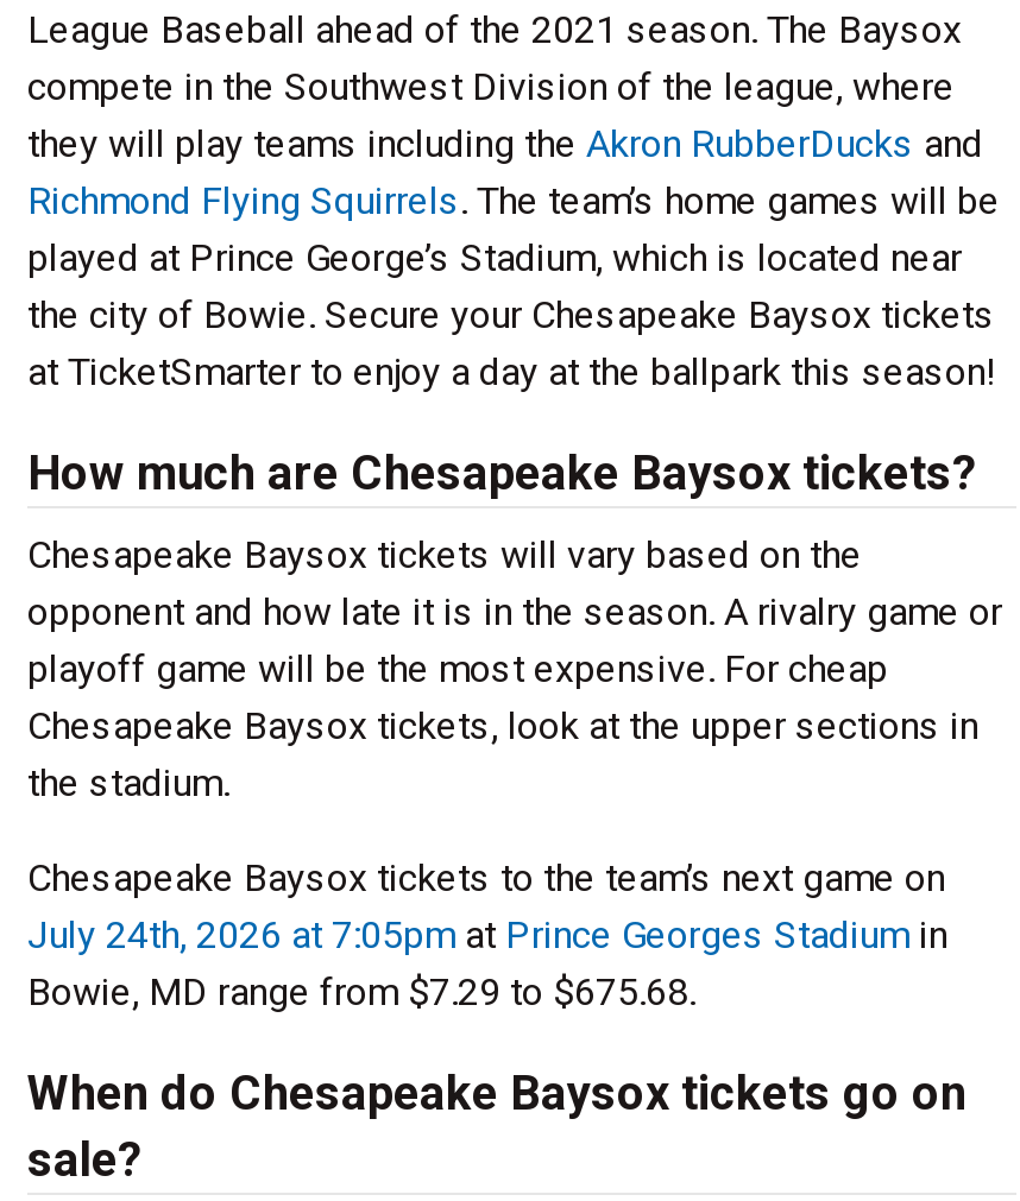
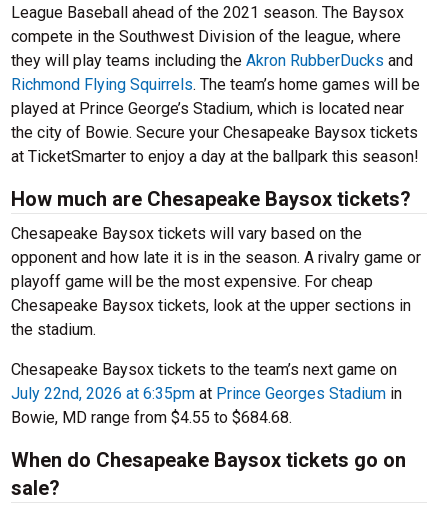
- July 24th, 2026 at 7:05pm at Prince Georges Stadium in
+ July 22nd, 2026 at 6:35pm at Prince Georges Stadium in

- Bowie, MD range from $7.29 to $675.68.
+ Bowie, MD range from $4.55 to $684.68.
